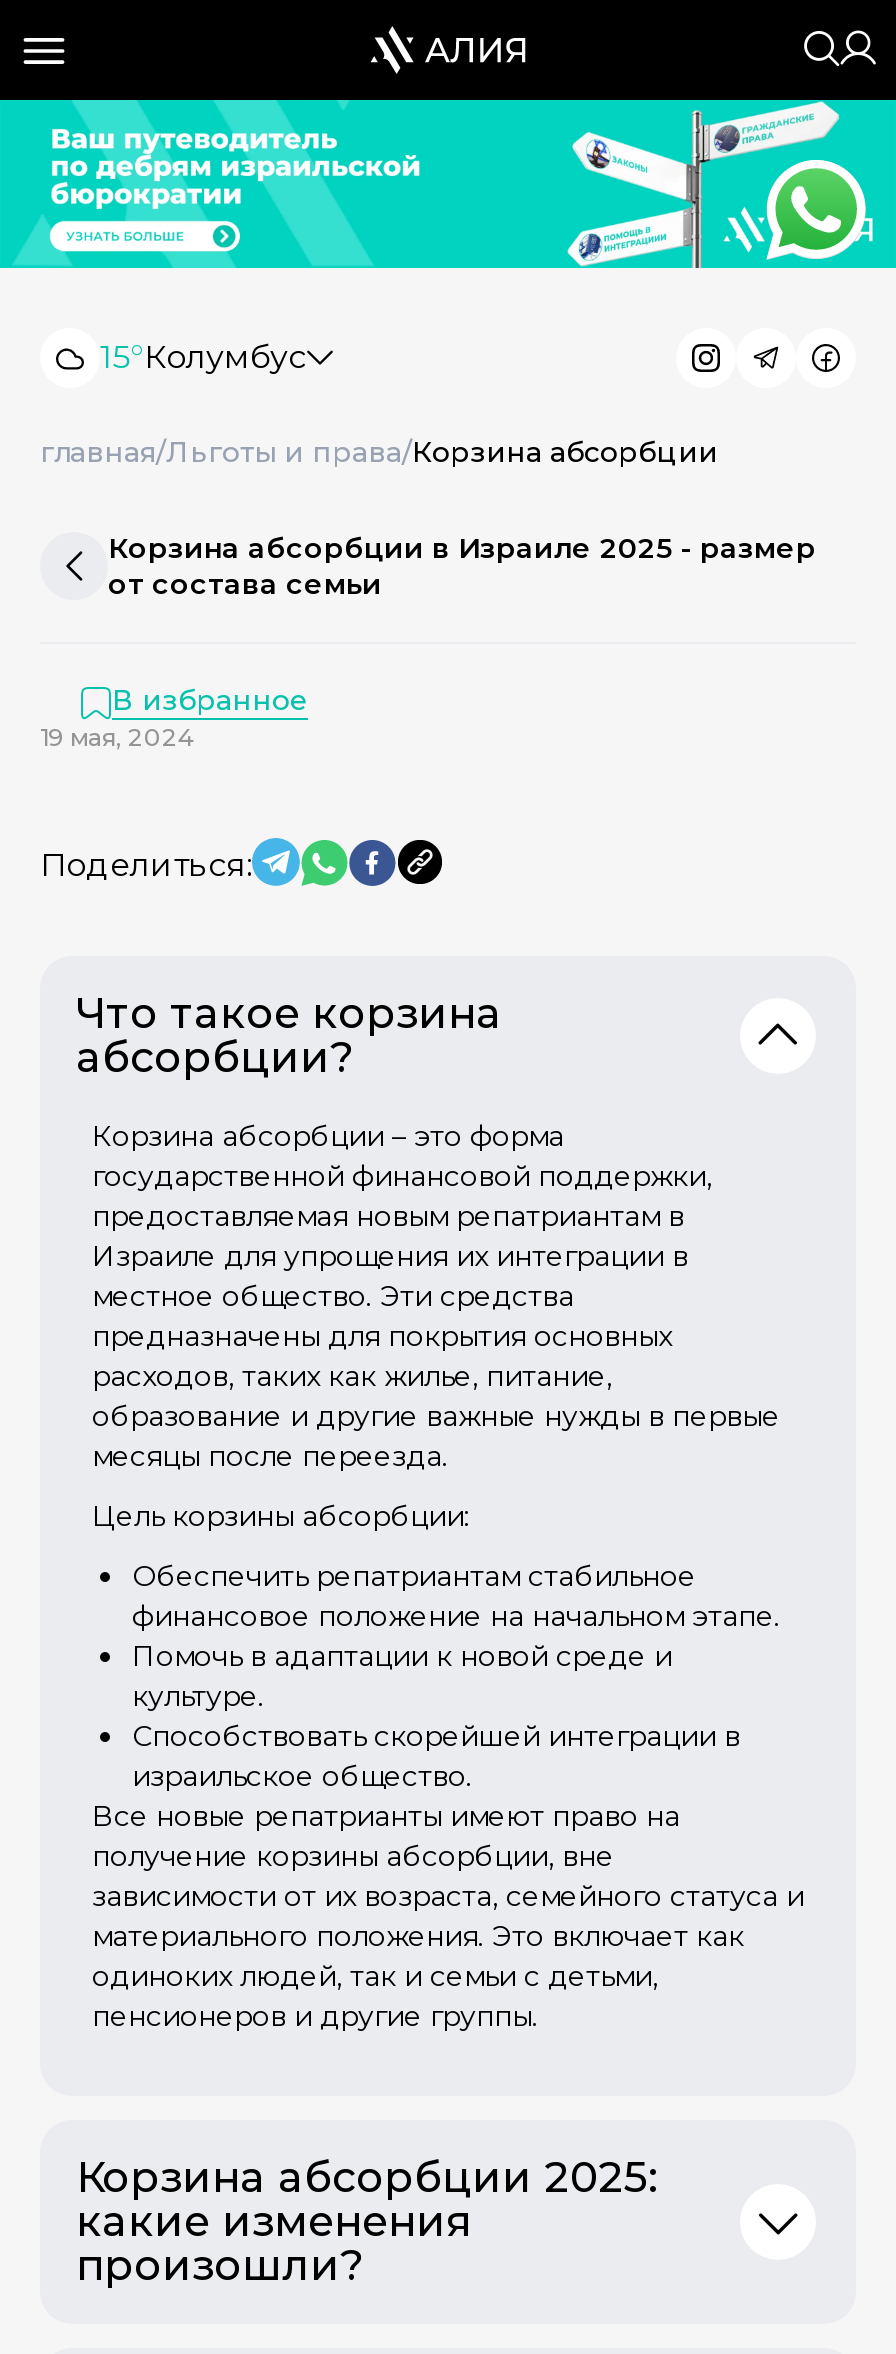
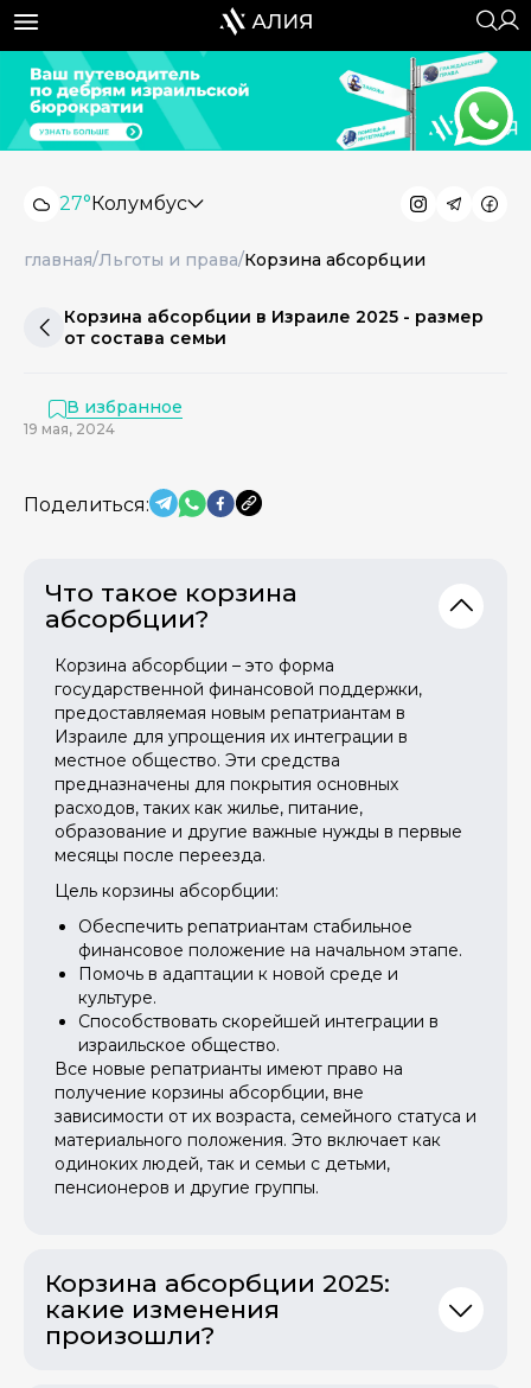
- 15°Колумбус
+ 27°Колумбус
